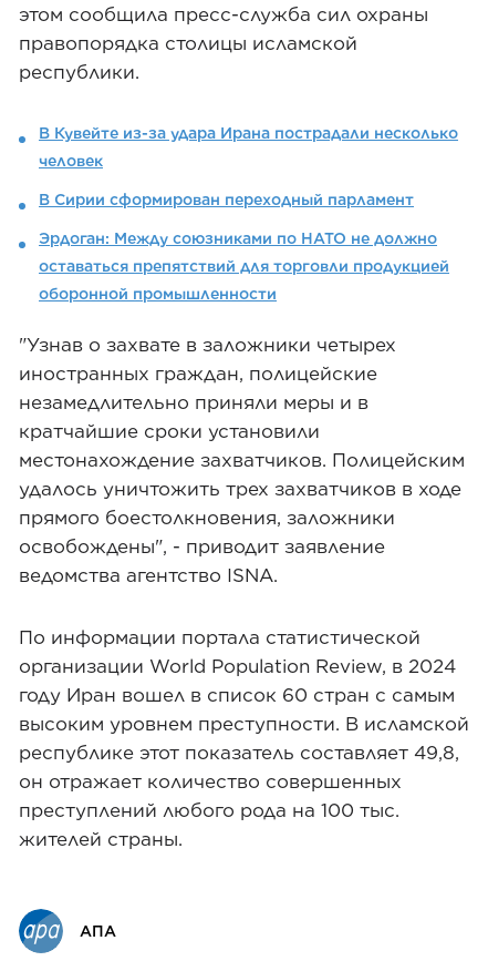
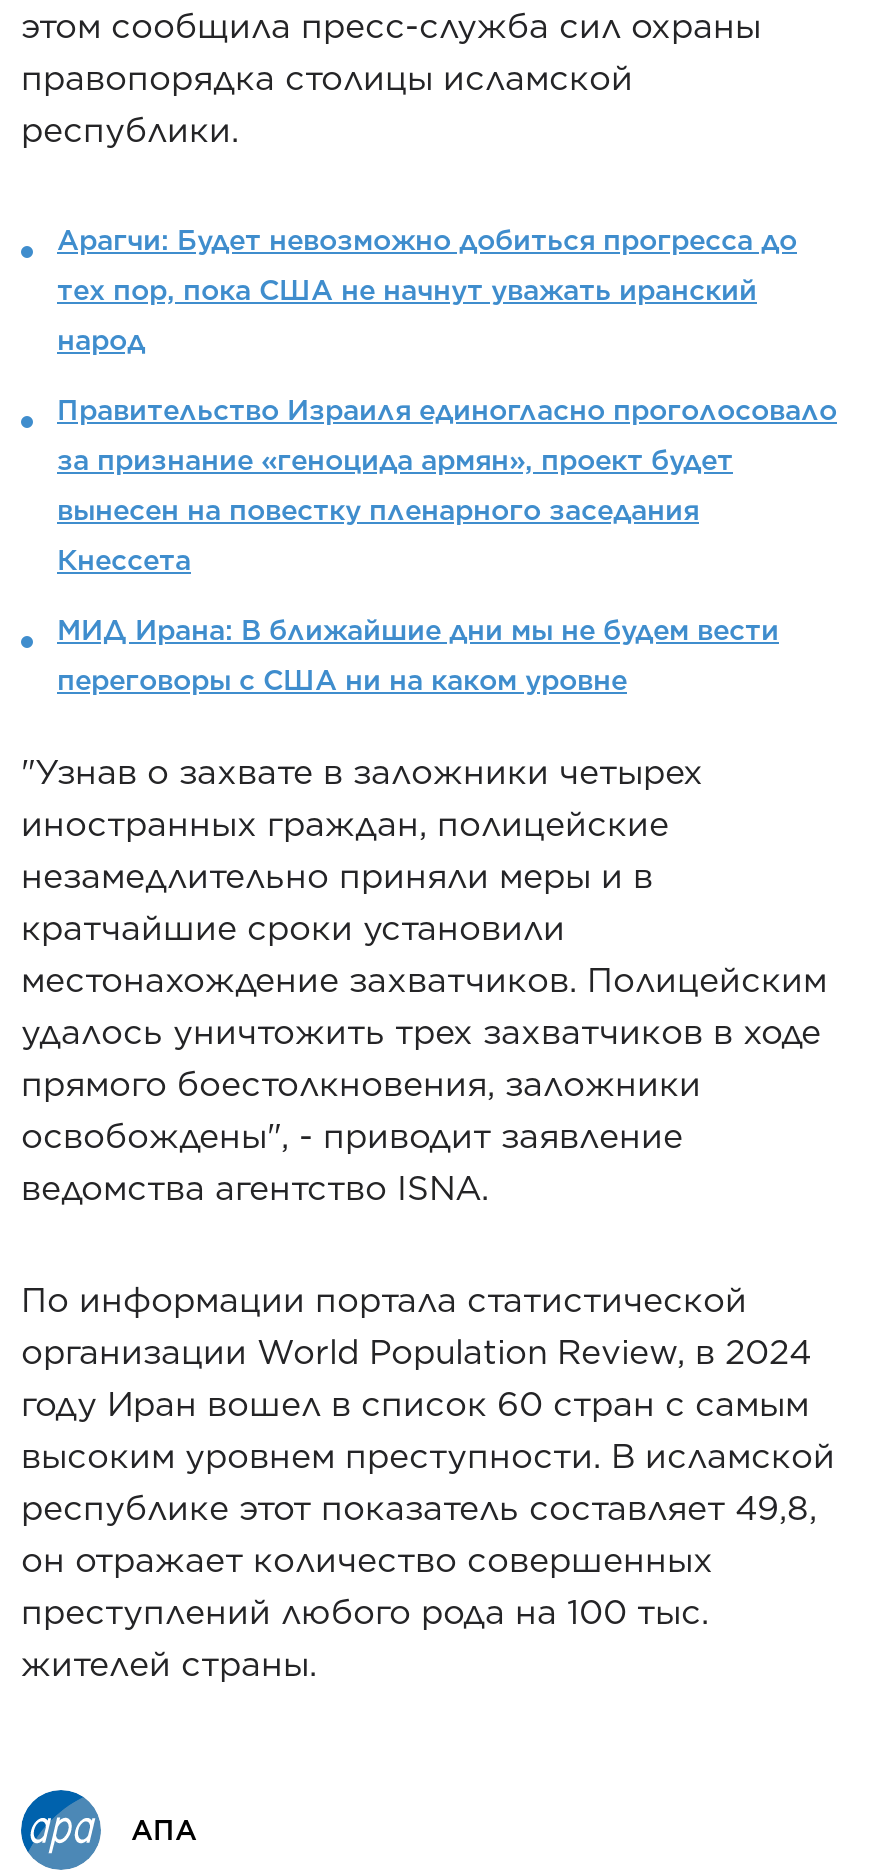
- В Кувейте из-за удара Ирана пострадали несколько
- человек
- В Сирии сформирован переходный парламент
- Эрдоган: Между союзниками по НАТО не должно
- оставаться препятствий для торговли продукцией
- оборонной промышленности
+ Арагчи: Будет невозможно добиться прогресса до
+ тех пор, пока США не начнут уважать иранский
+ народ
+ Правительство Израиля единогласно проголосовало
+ за признание «геноцида армян», проект будет
+ вынесен на повестку пленарного заседания
+ Кнессета
+ МИД Ирана: В ближайшие дни мы не будем вести
+ переговоры с США ни на каком уровне
